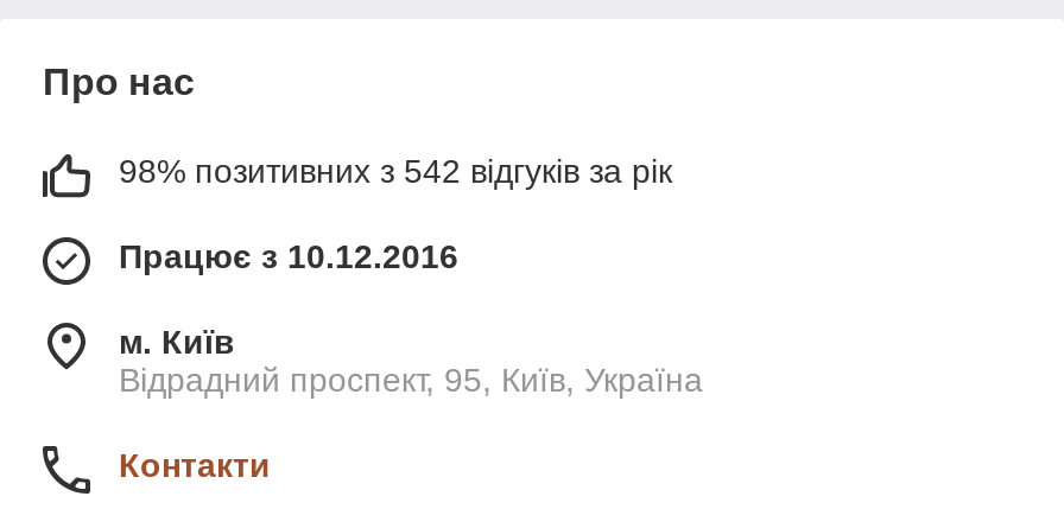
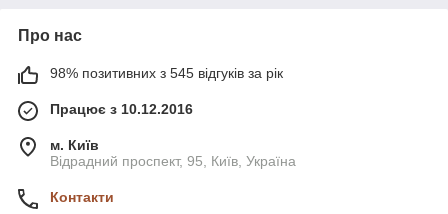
- 98% позитивних з 542 відгуків за рік
+ 98% позитивних з 545 відгуків за рік
